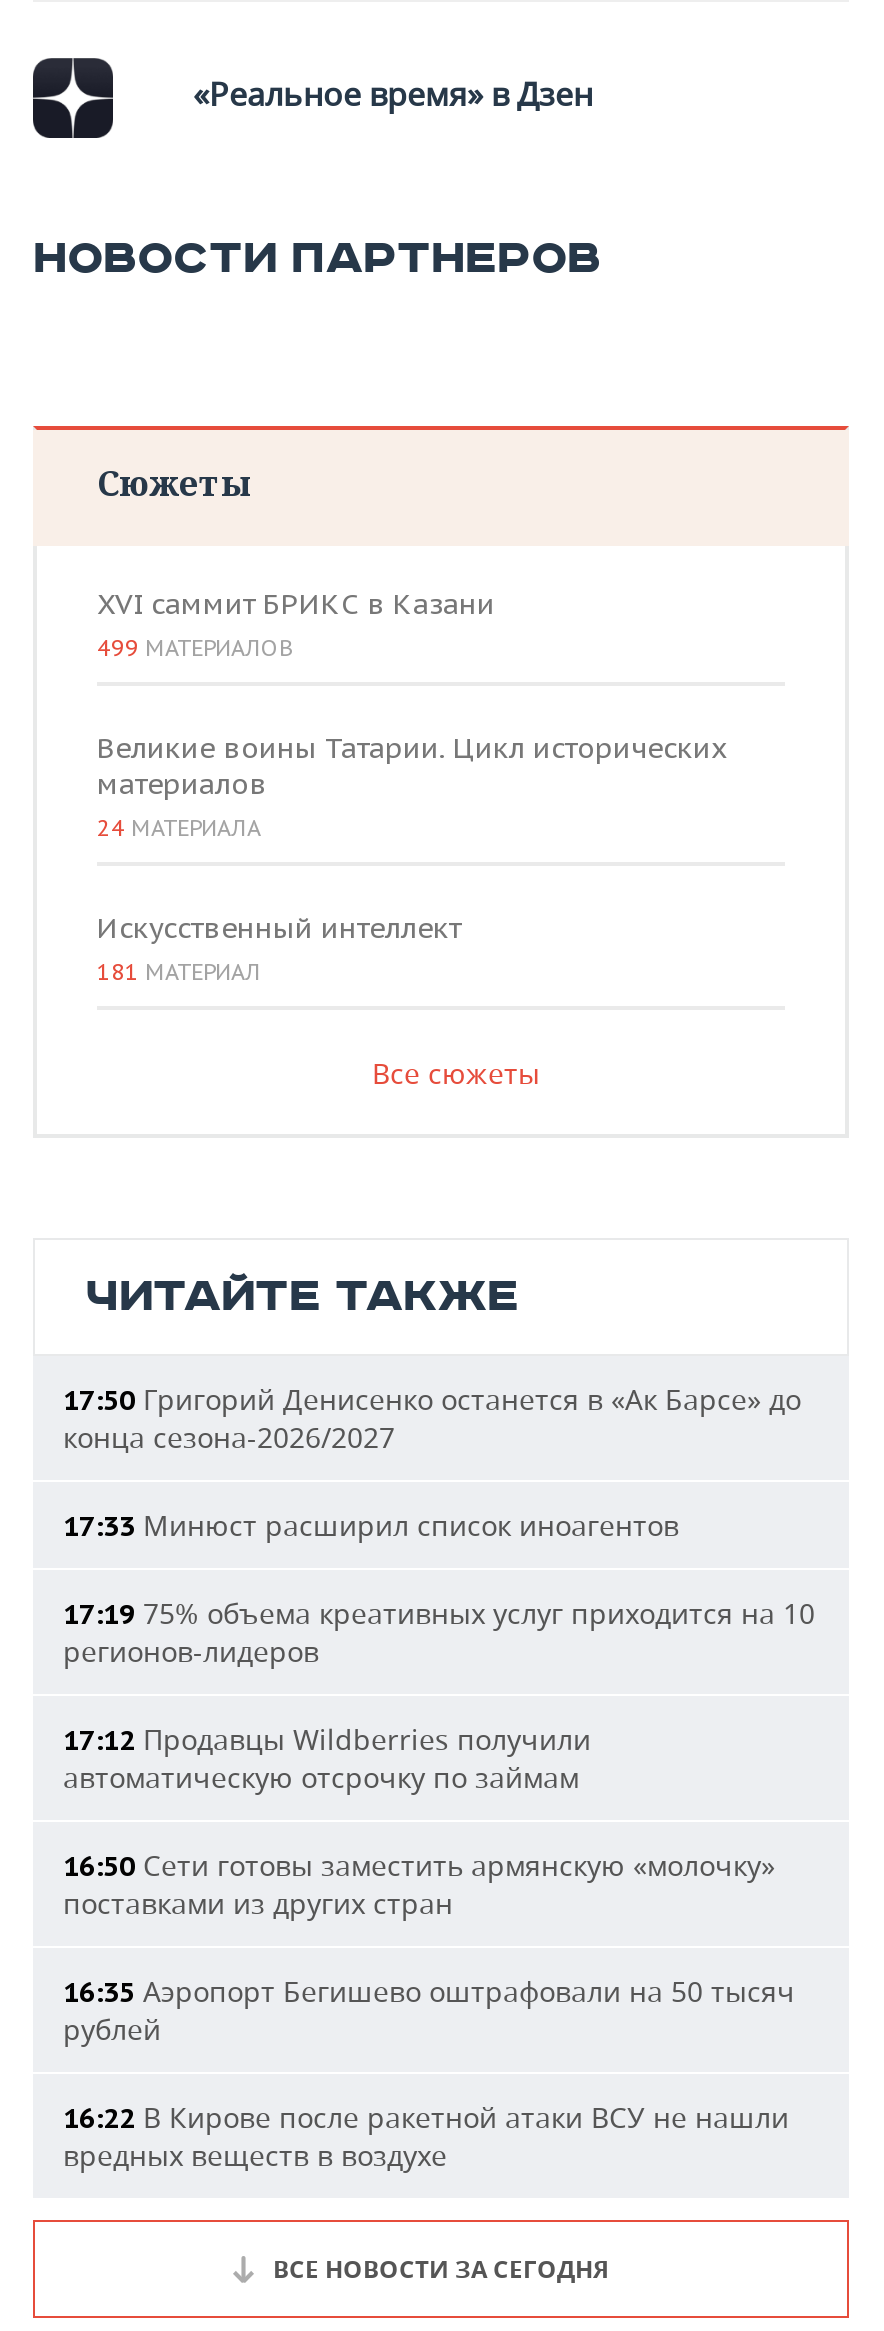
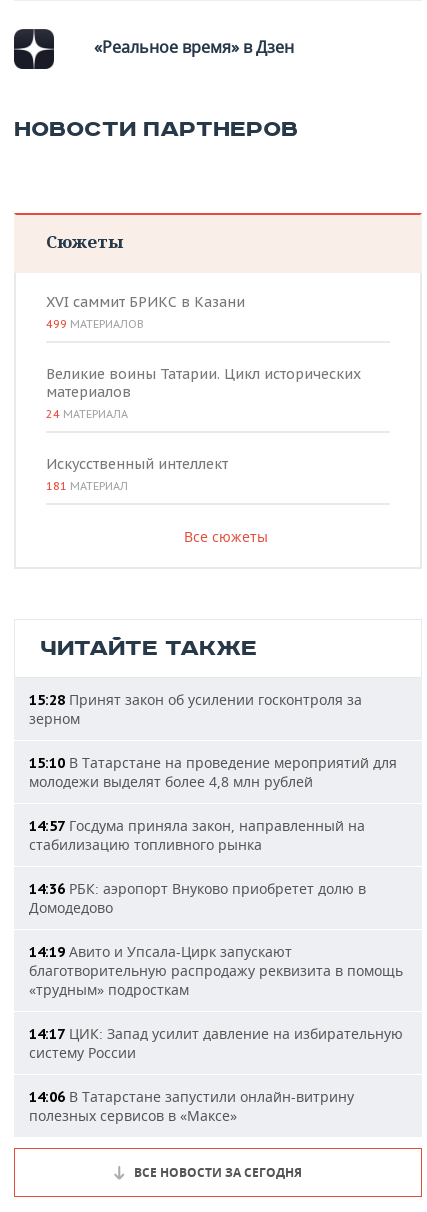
- 17:50 Григорий Денисенко останется в «Ак Барсе» до
- конца сезона-2026/2027
+ 15:28 Принят закон об усилении госконтроля за
+ зерном

- 17:33 Минюст расширил список иноагентов
+ 15:10 В Татарстане на проведение мероприятий для
+ молодежи выделят более 4,8 млн рублей

- 17:19 75% объема креативных услуг приходится на 10
- регионов-лидеров
+ 14:57 Госдума приняла закон, направленный на
+ стабилизацию топливного рынка

- 17:12 Продавцы Wildberries получили
- автоматическую отсрочку по займам
+ 14:36 РБК: аэропорт Внуково приобретет долю в
+ Домодедово

- 16:50 Сети готовы заместить армянскую «молочку»
- поставками из других стран
+ 14:19 Авито и Упсала-Цирк запускают
+ благотворительную распродажу реквизита в помощь
+ «трудным» подросткам

- 16:35 Аэропорт Бегишево оштрафовали на 50 тысяч
- рублей
+ 14:17 ЦИК: Запад усилит давление на избирательную
+ систему России

- 16:22 В Кирове после ракетной атаки ВСУ не нашли
- вредных веществ в воздухе
+ 14:06 В Татарстане запустили онлайн-витрину
+ полезных сервисов в «Максе»
